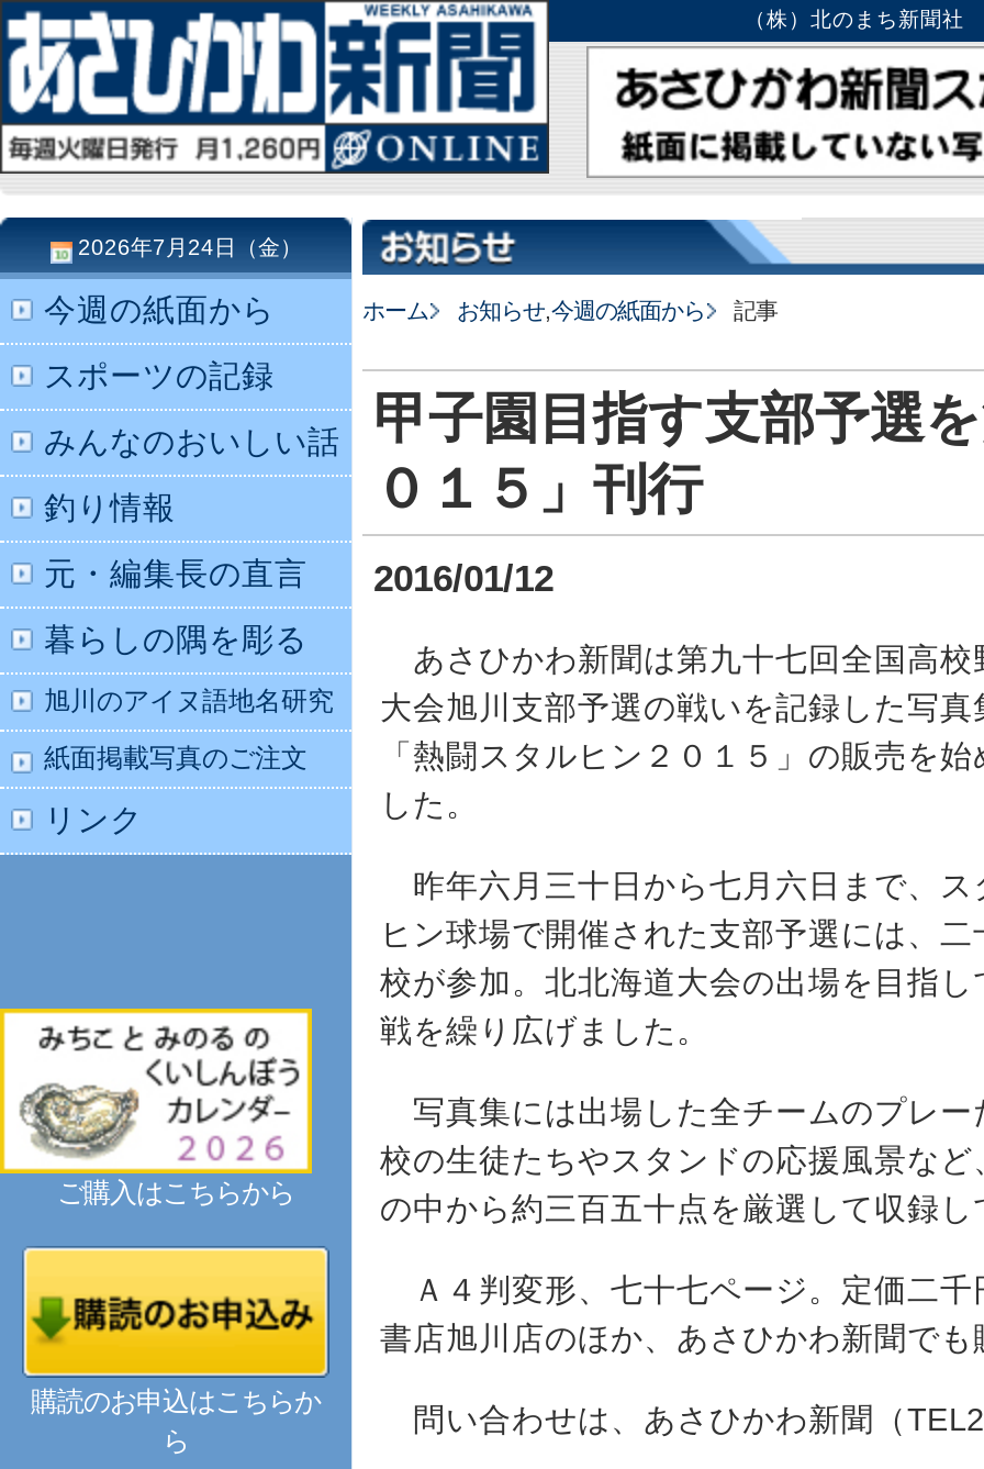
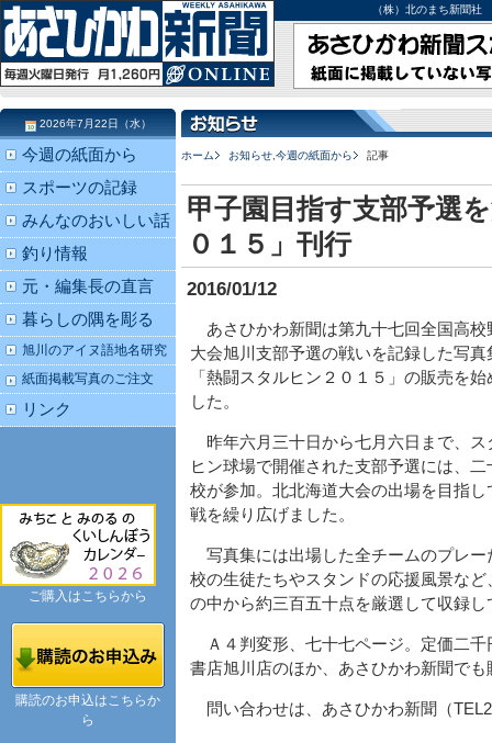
- 2026年7月24日（金）
+ 2026年7月22日（水）
